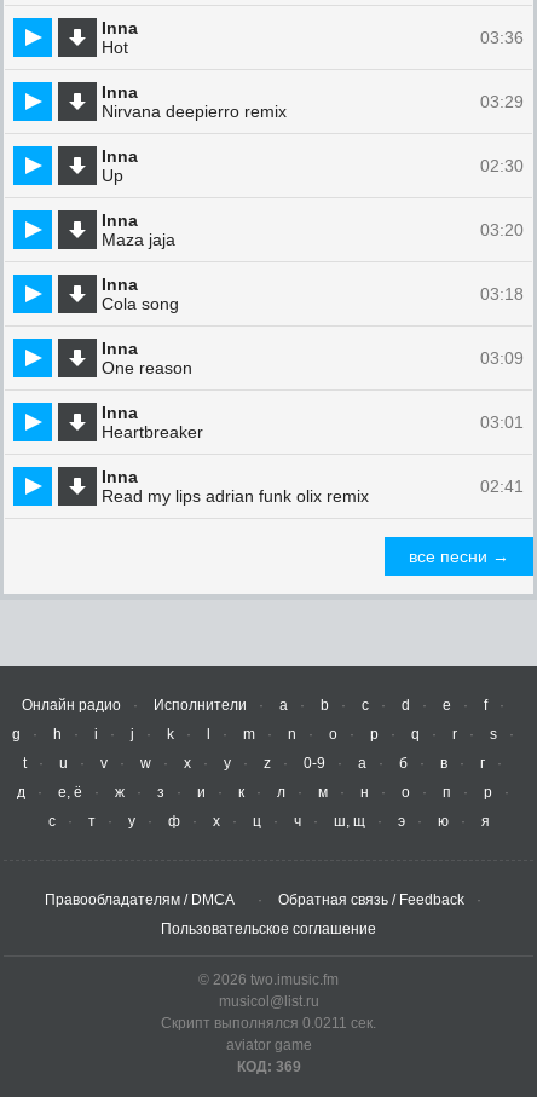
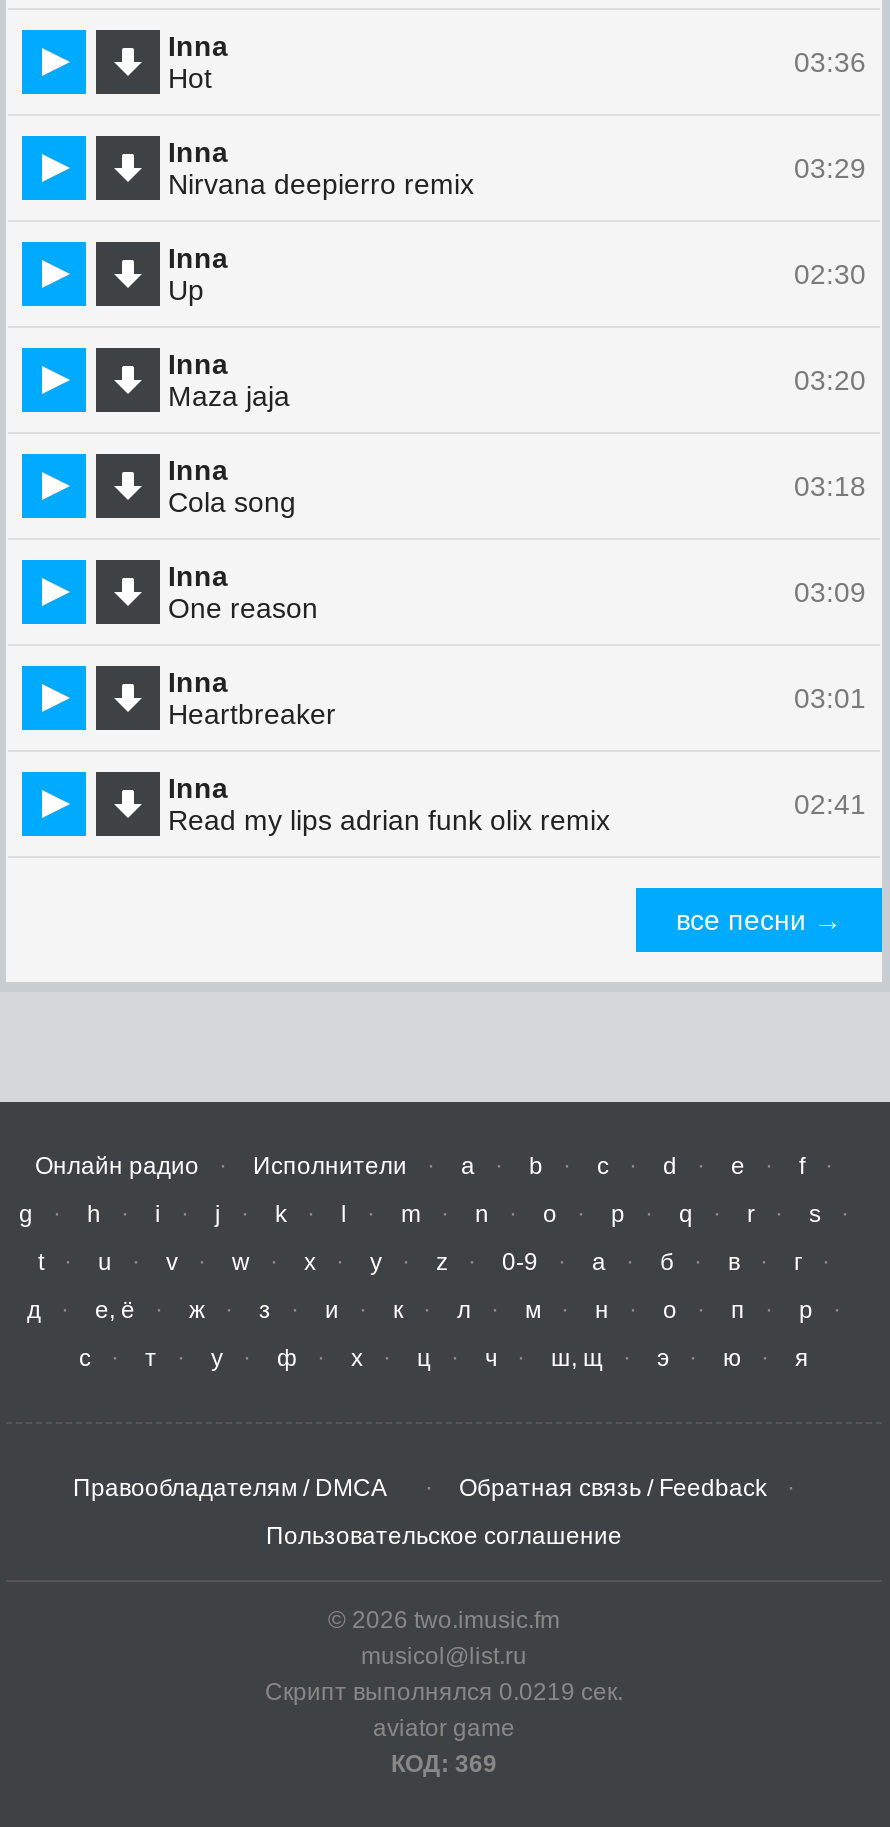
- Скрипт выполнялся 0.0211 сек.
+ Скрипт выполнялся 0.0219 сек.
